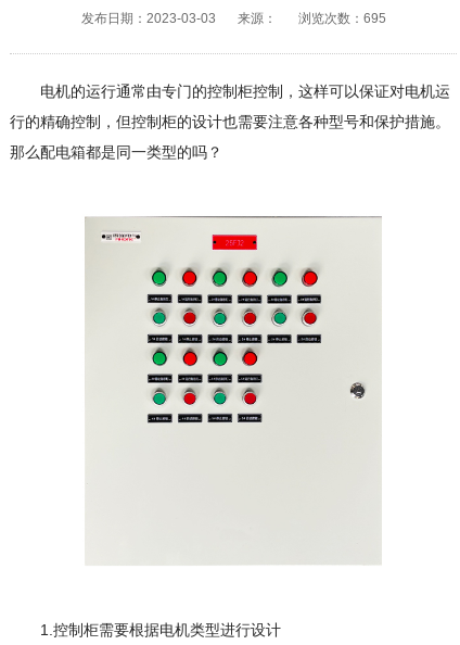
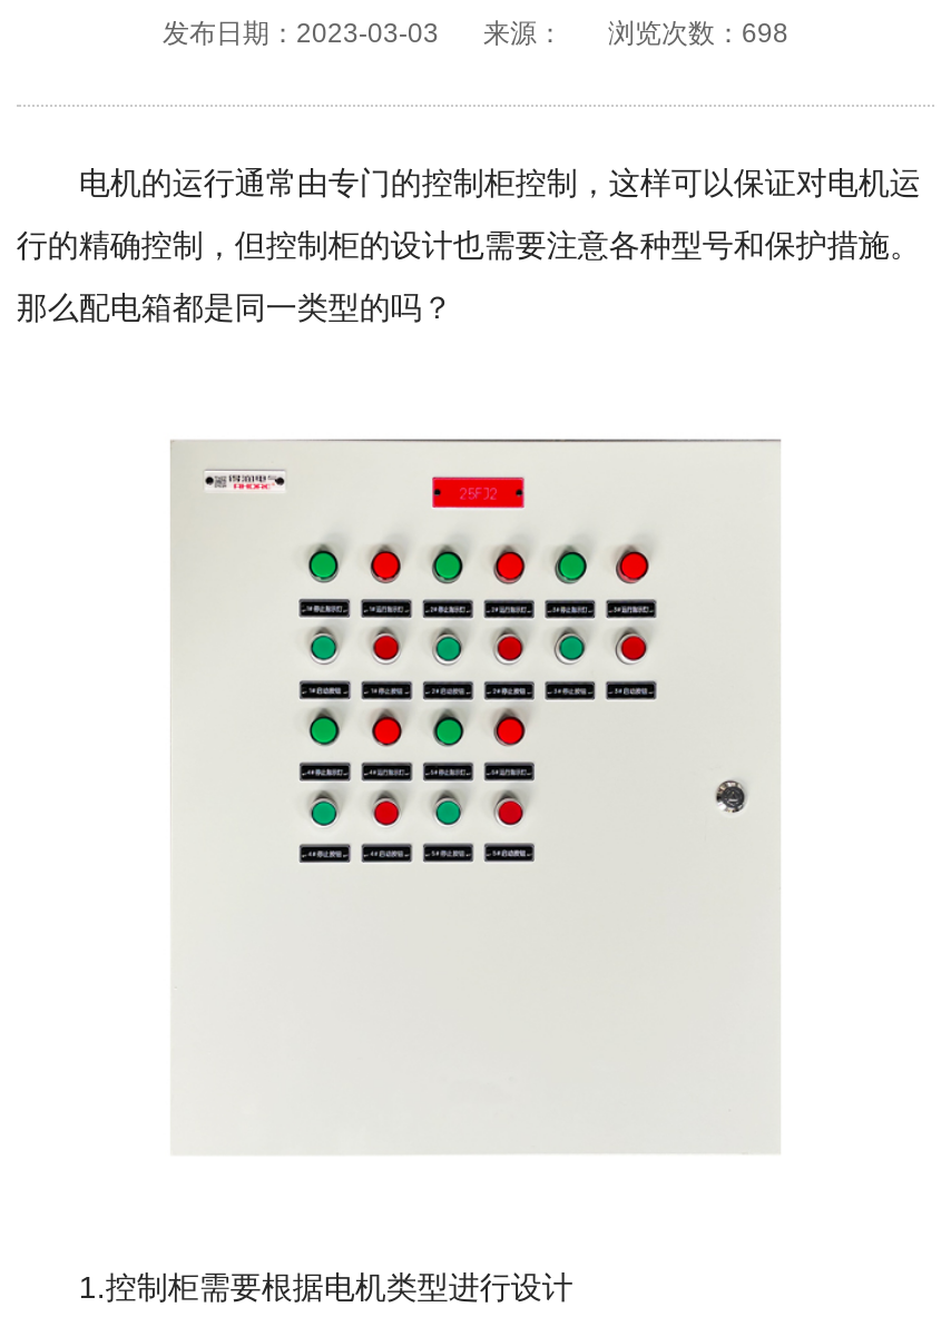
- 发布日期：2023-03-03 来源： 浏览次数：695
+ 发布日期：2023-03-03 来源： 浏览次数：698
